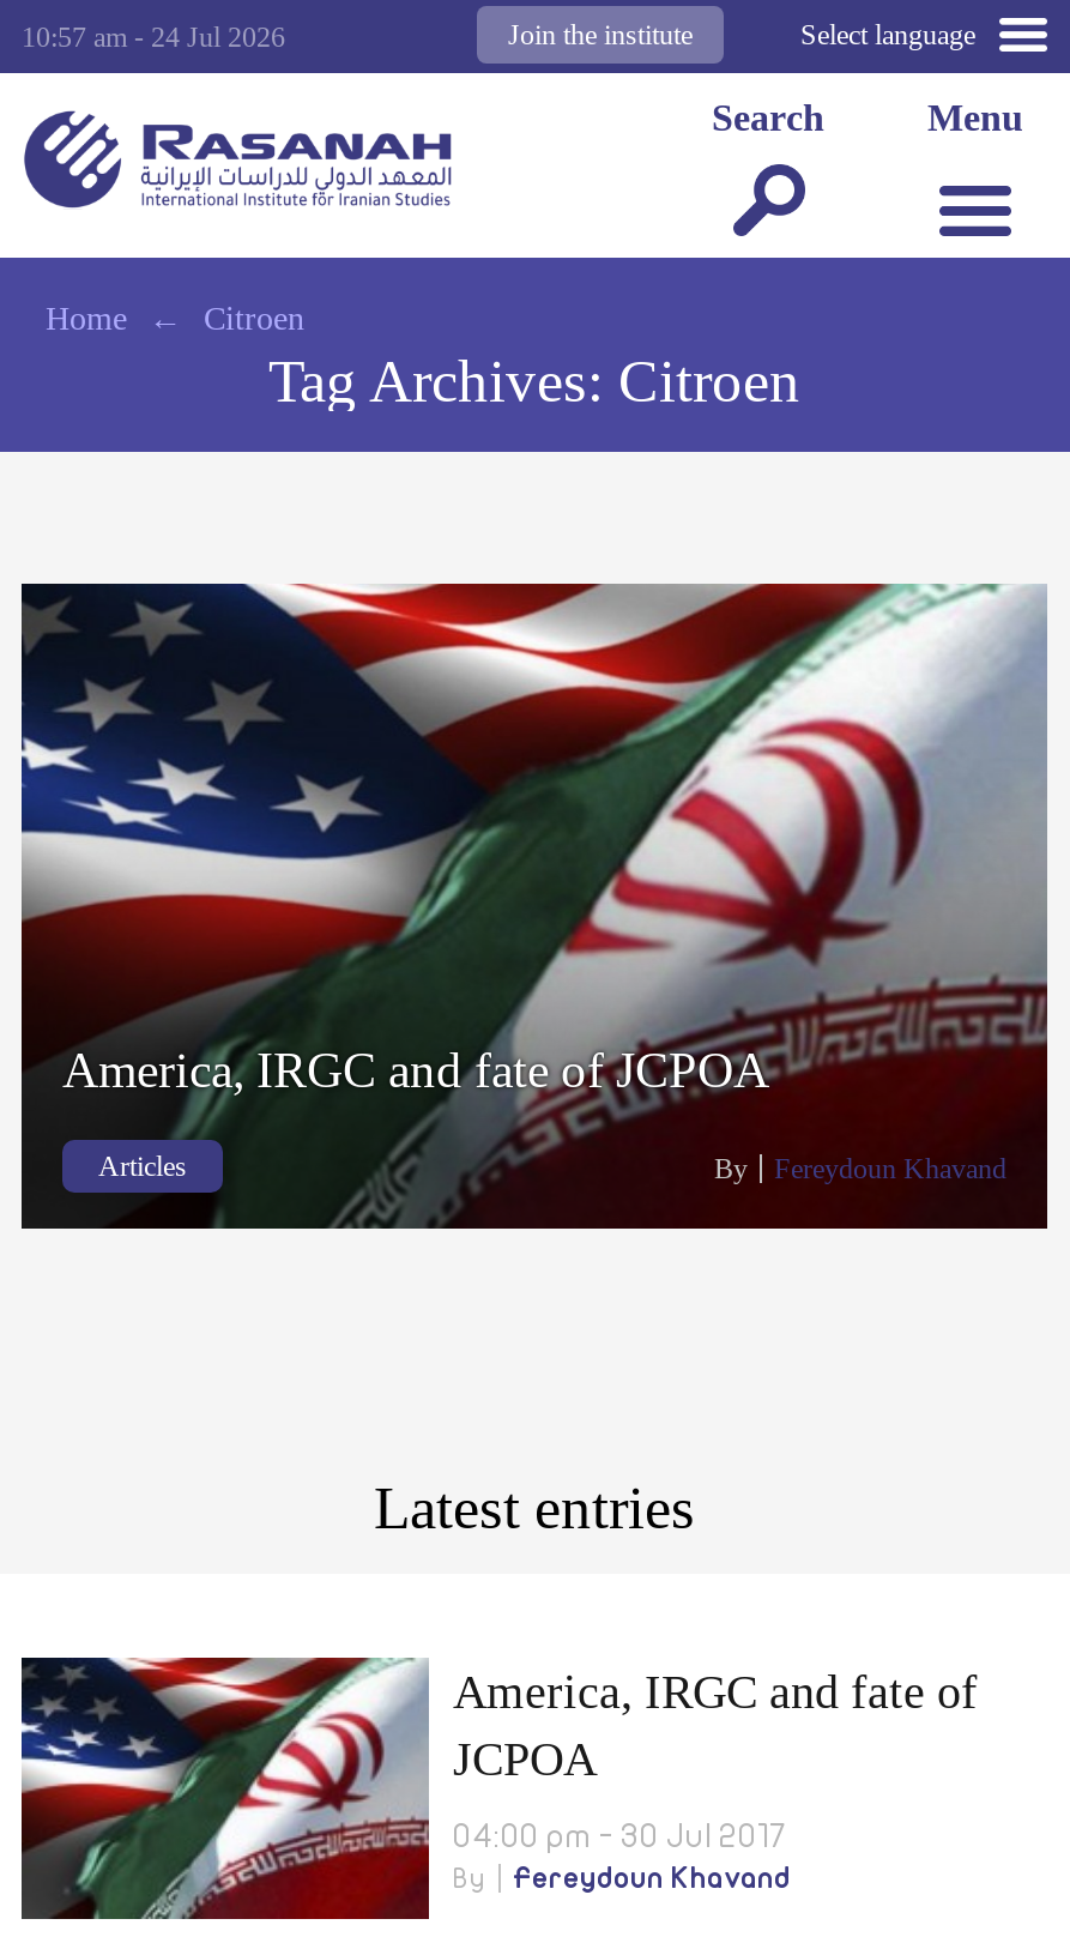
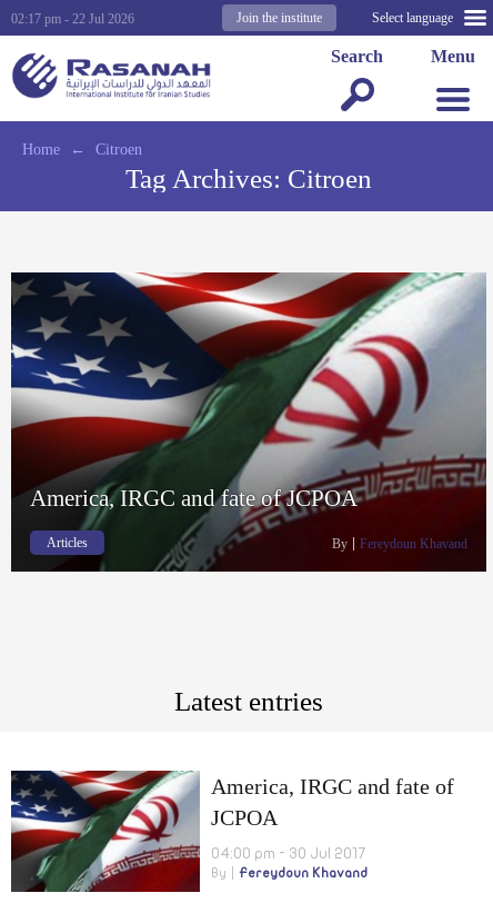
- 10:57 am - 24 Jul 2026
+ 02:17 pm - 22 Jul 2026
